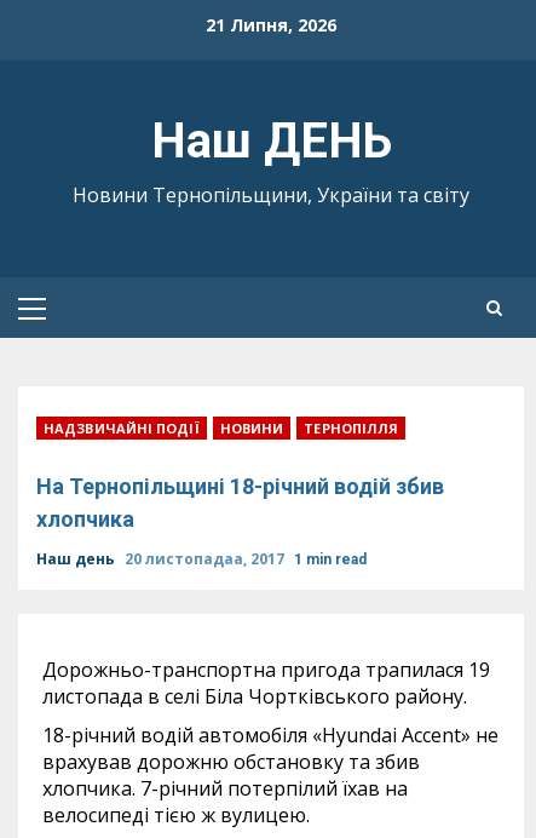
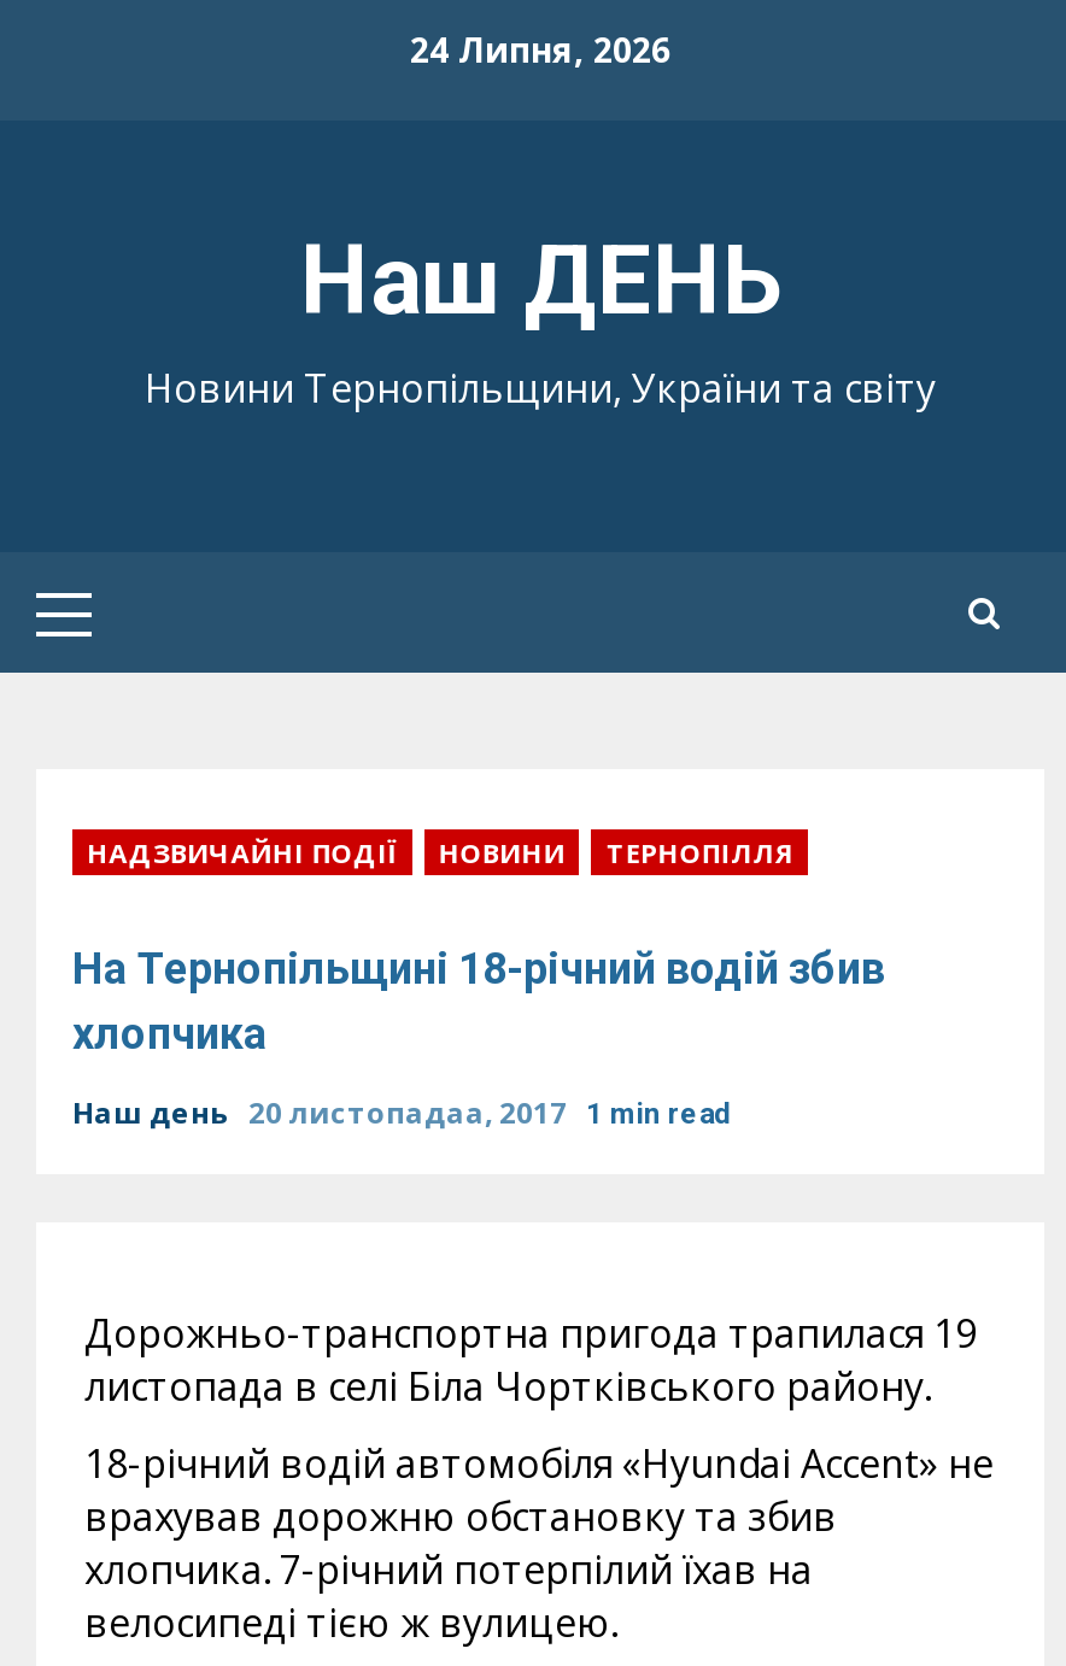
- 21 Липня, 2026
+ 24 Липня, 2026
